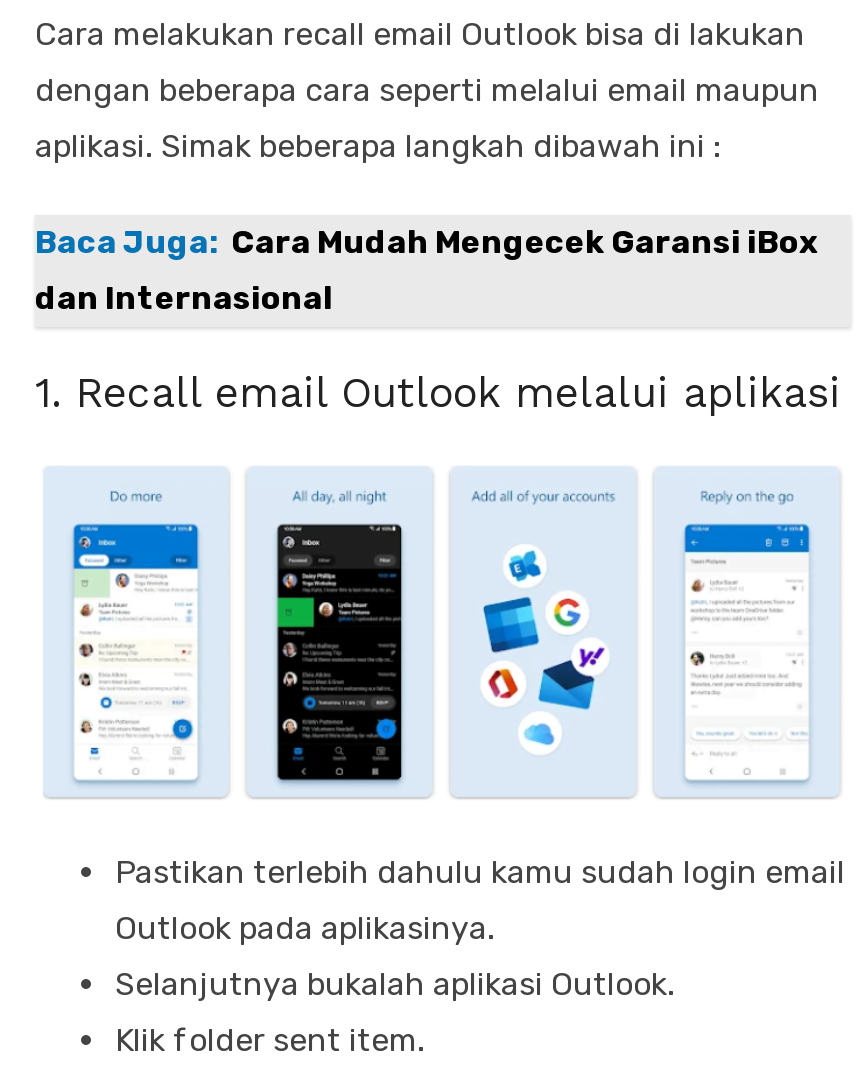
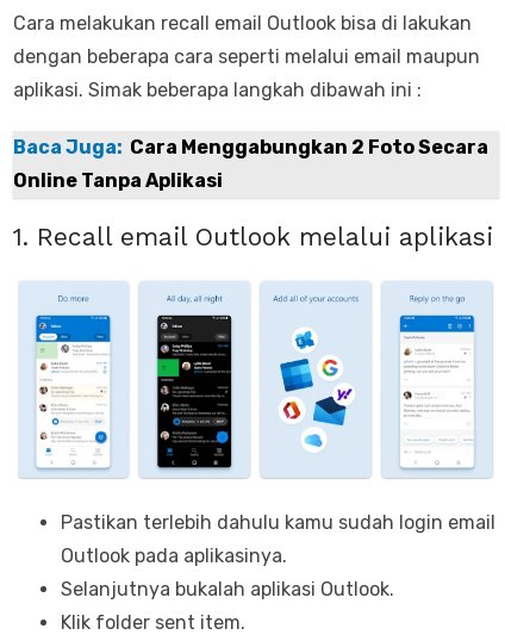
- Baca Juga: Cara Mudah Mengecek Garansi iBox
+ Baca Juga: Cara Menggabungkan 2 Foto Secara

- dan Internasional
+ Online Tanpa Aplikasi
